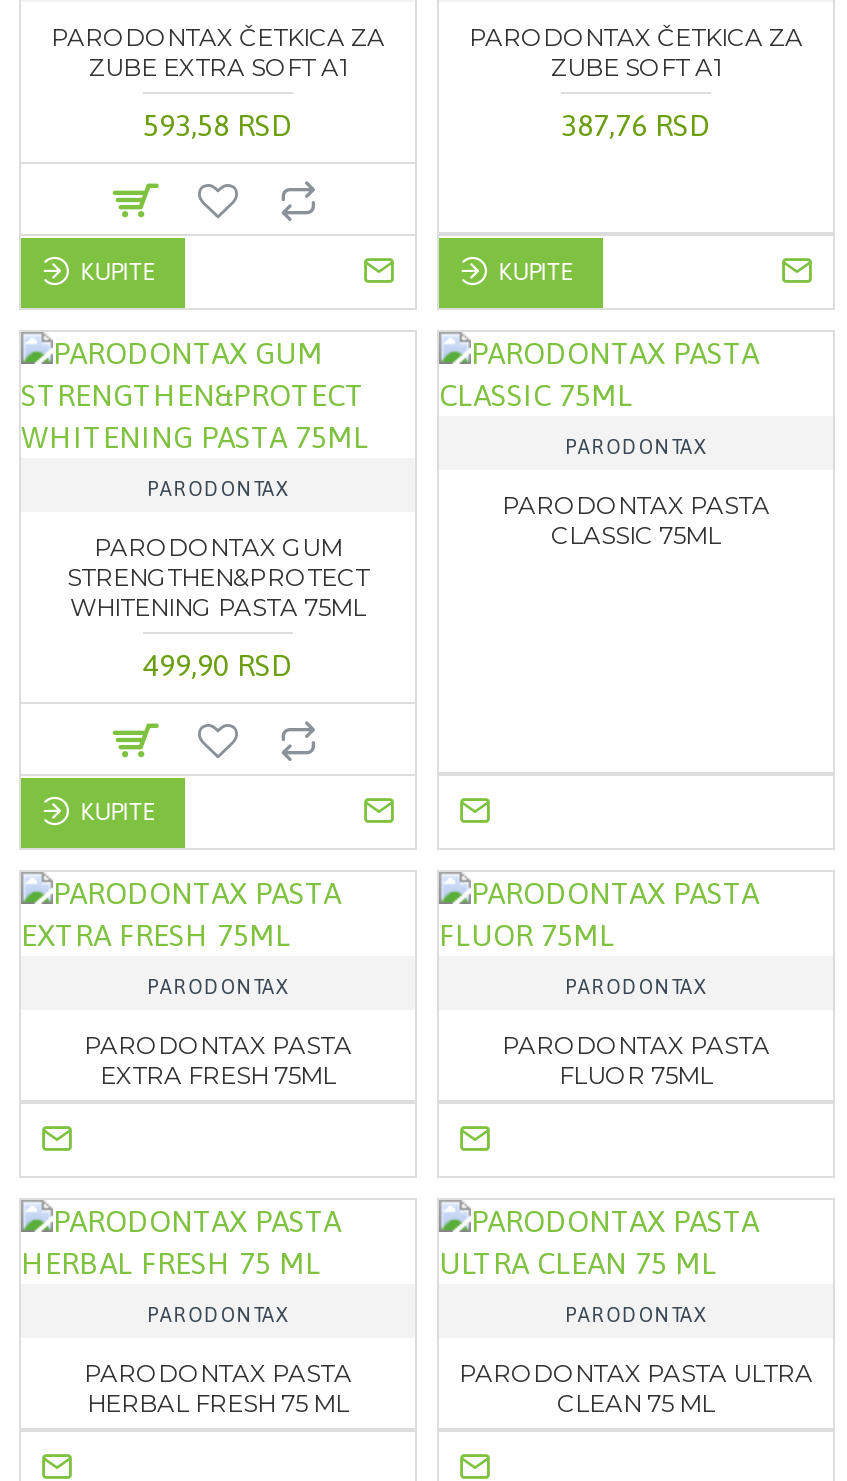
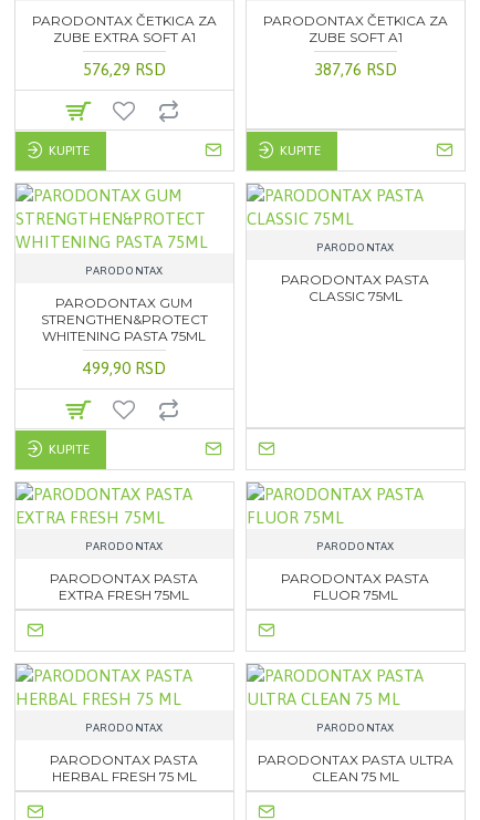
- 593,58 RSD
+ 576,29 RSD
